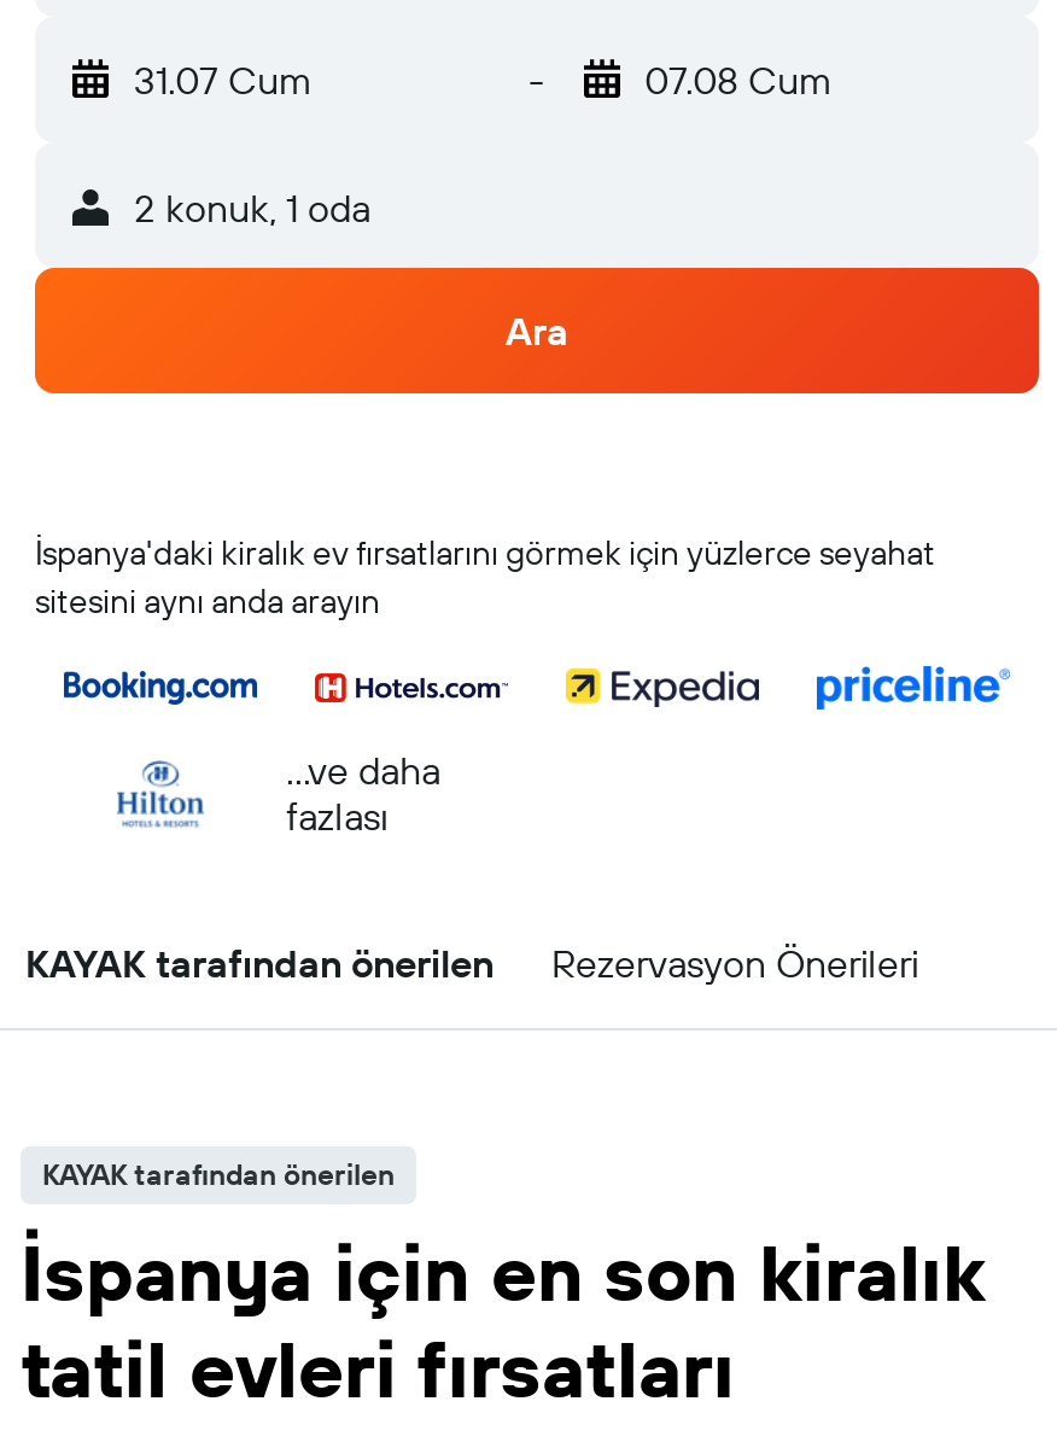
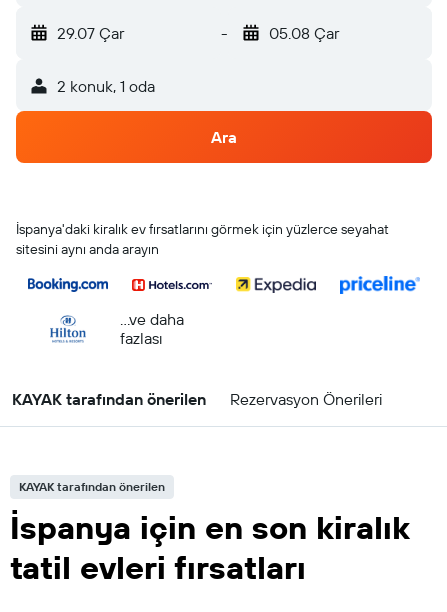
- 31.07 Cum
+ 29.07 Çar

- 07.08 Cum
+ 05.08 Çar
